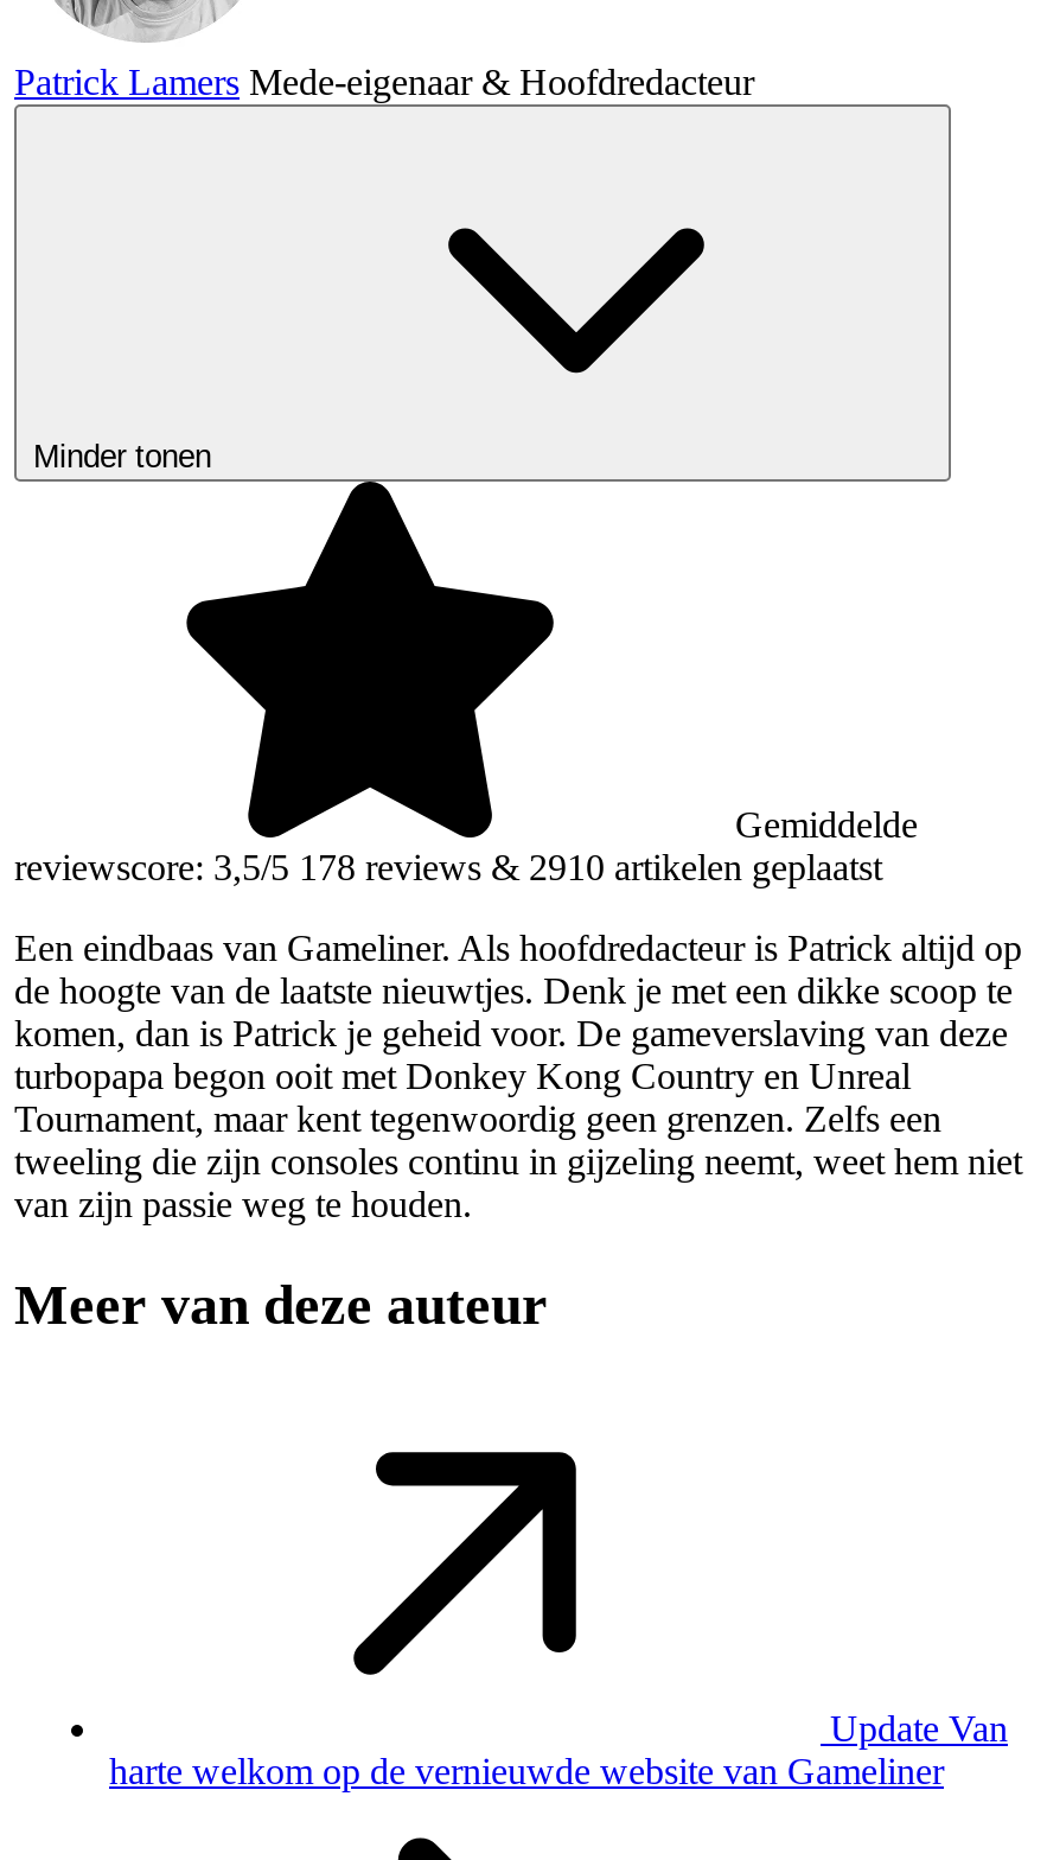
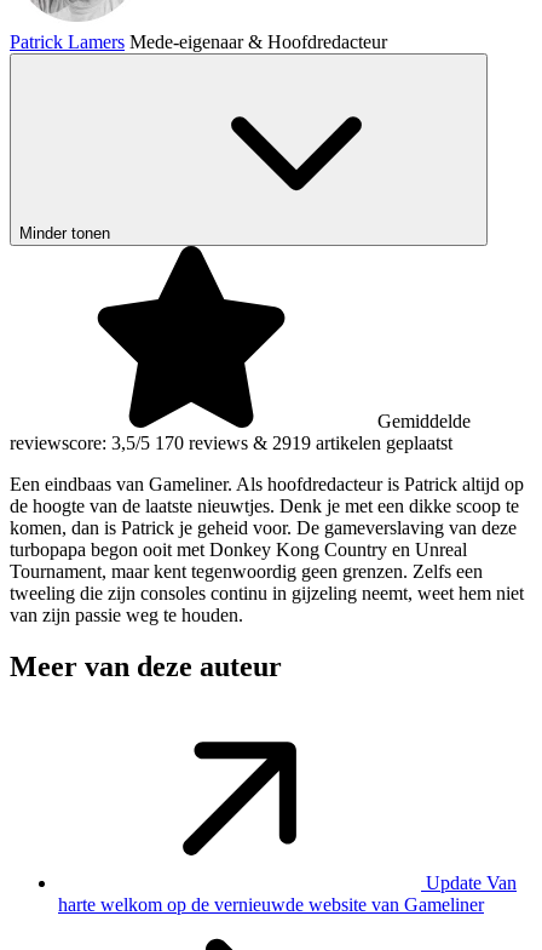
- reviewscore: 3,5/5 178 reviews & 2910 artikelen geplaatst
+ reviewscore: 3,5/5 170 reviews & 2919 artikelen geplaatst
